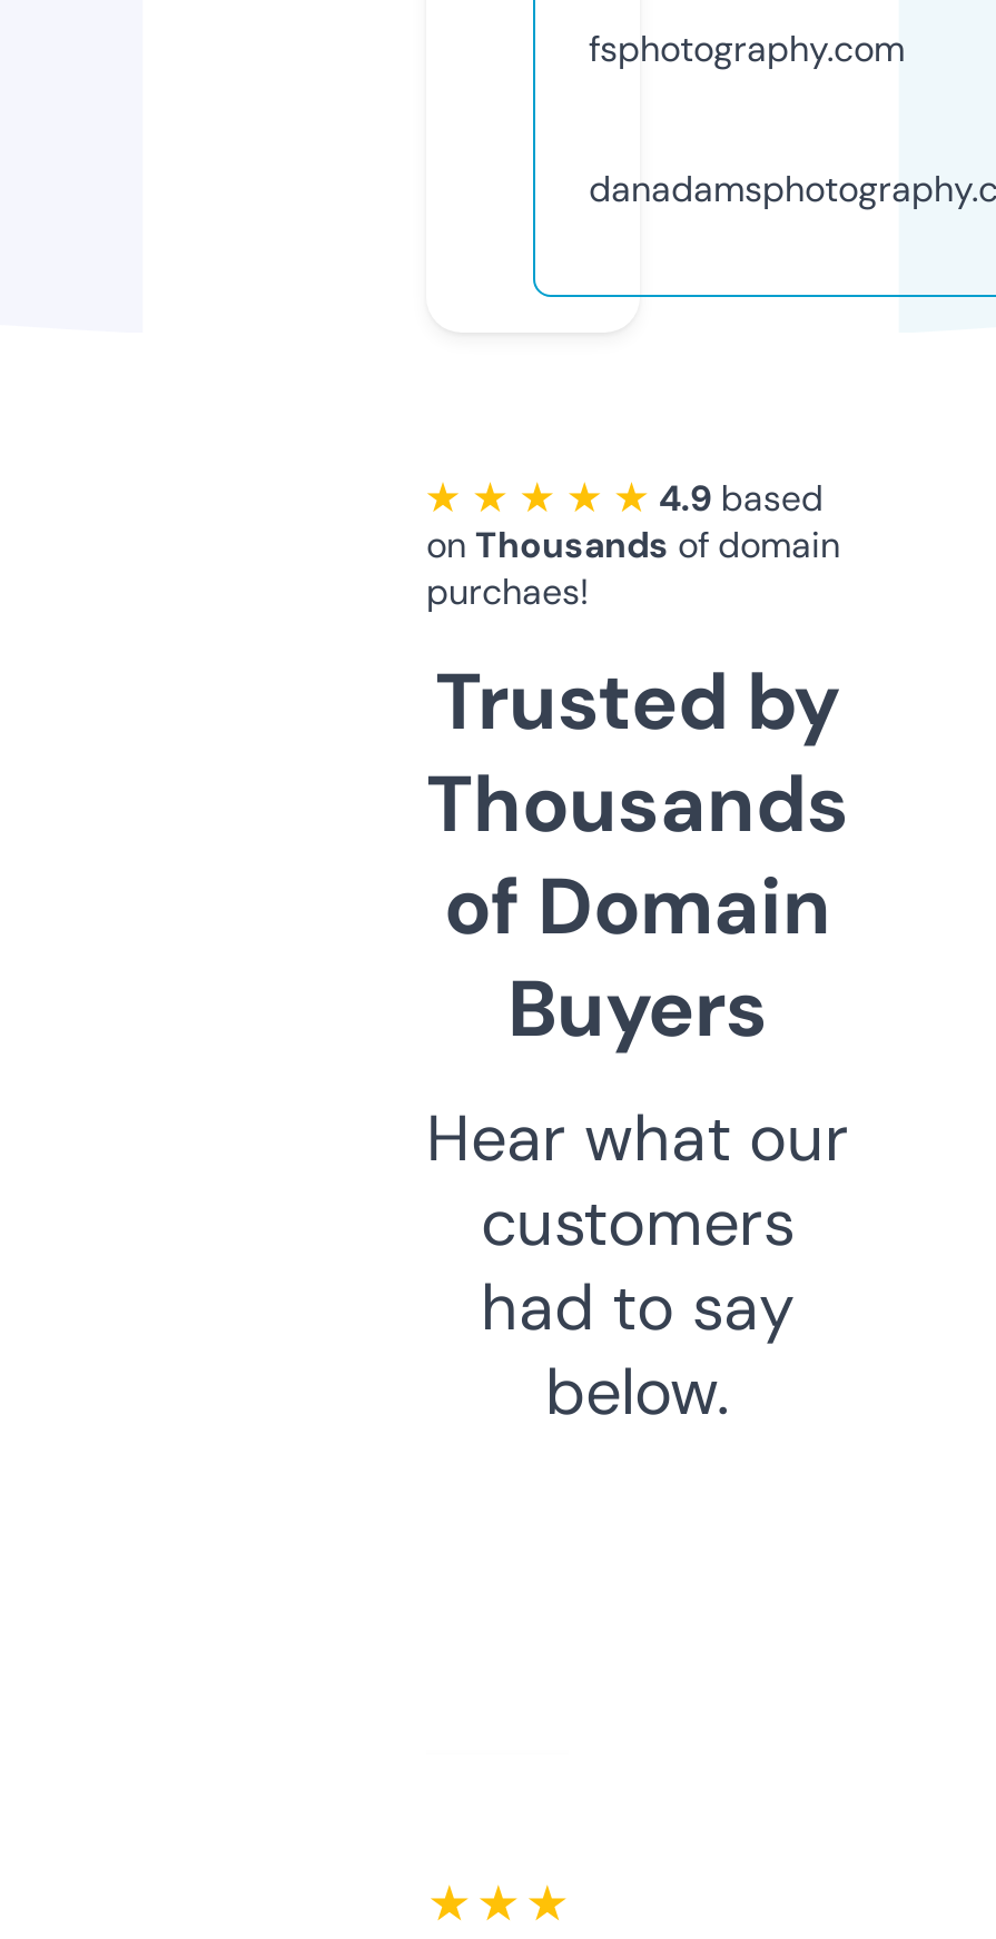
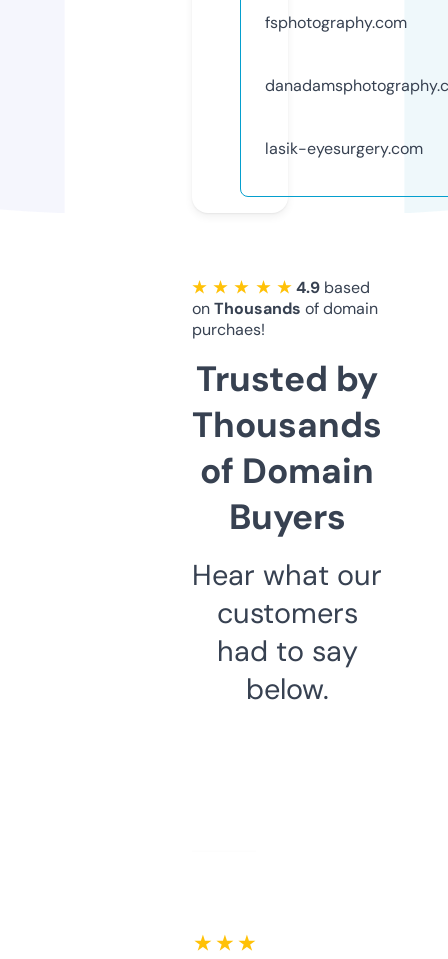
+ lasik-eyesurgery.com
